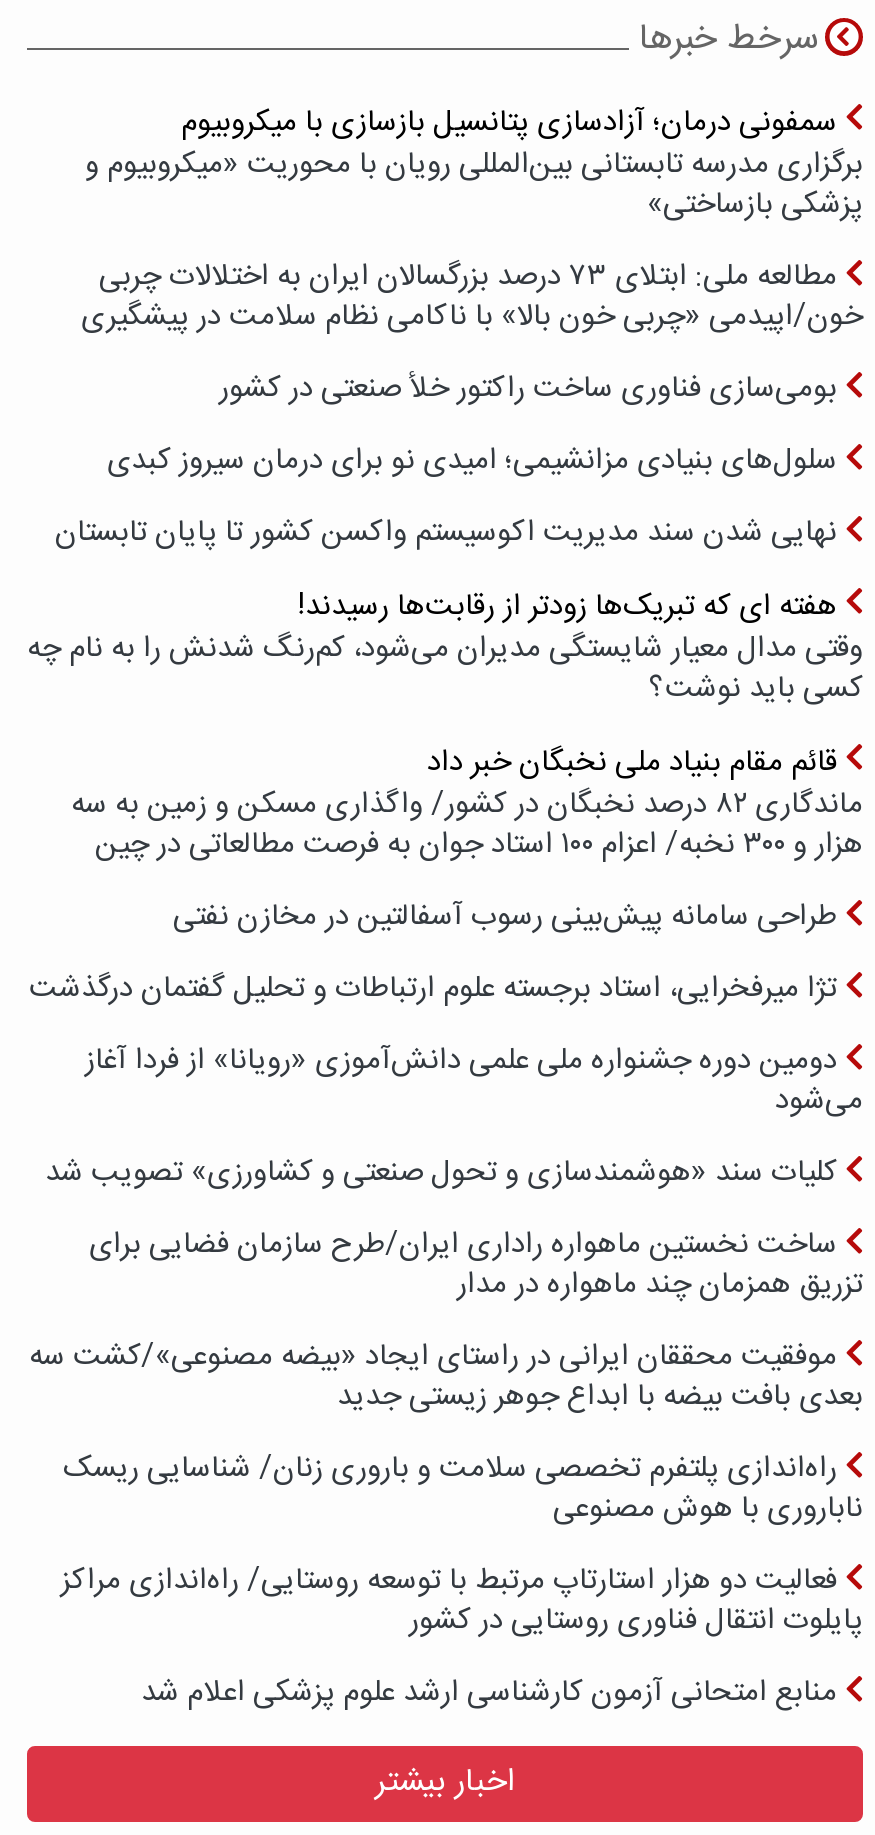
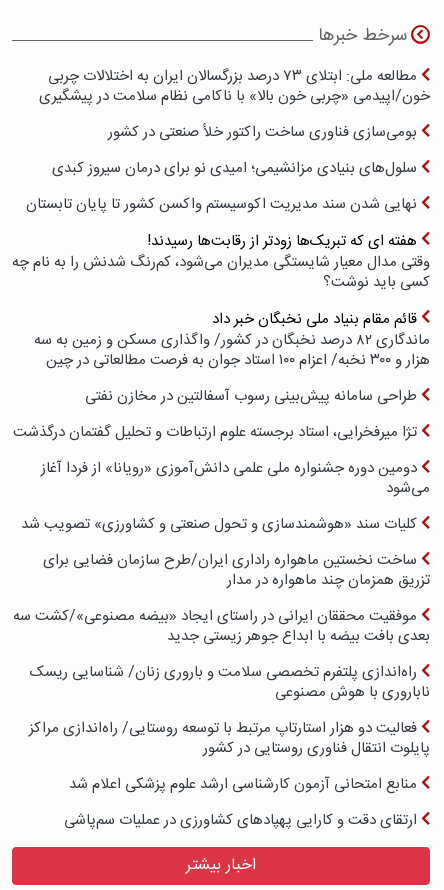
- سمفونی درمان؛ آزادسازی پتانسیل بازسازی با میکروبیوم
- برگزاری مدرسه تابستانی بین‌المللی رویان با محوریت «میکروبیوم و
- پزشکی بازساختی»

moved up: خون/اپیدمی «چربی خون بالا» با ناکامی نظام سلامت در پیشگیری | بومی‌سازی فناوری ساخت راکتور خلأ صنعتی در کشور | سلول‌های بنیادی مزانشیمی؛ امیدی نو برای درمان سیروز کبدی | ... | پایلوت انتقال فناوری روستایی در کشور | منابع امتحانی آزمون کارشناسی ارشد علوم پزشکی اعلام شد

+ ارتقای دقت و کارایی پهپادهای کشاورزی در عملیات سم‌پاشی
